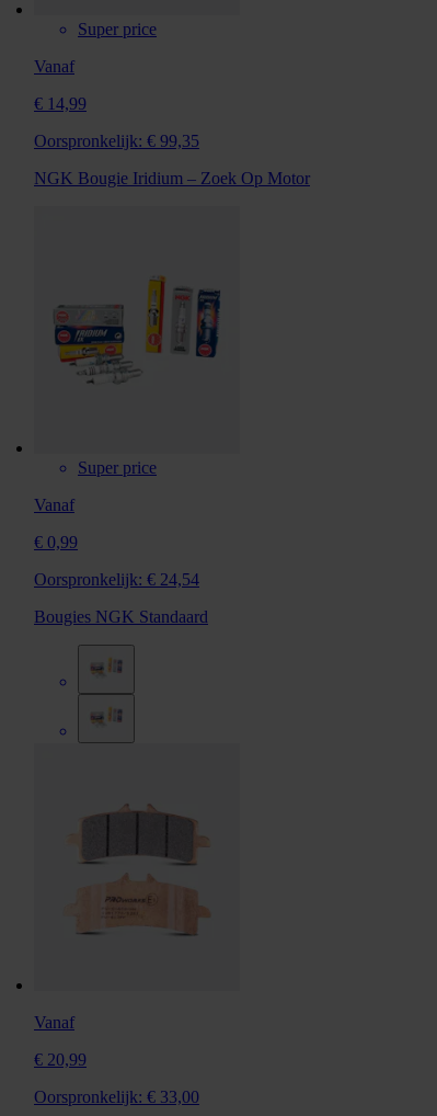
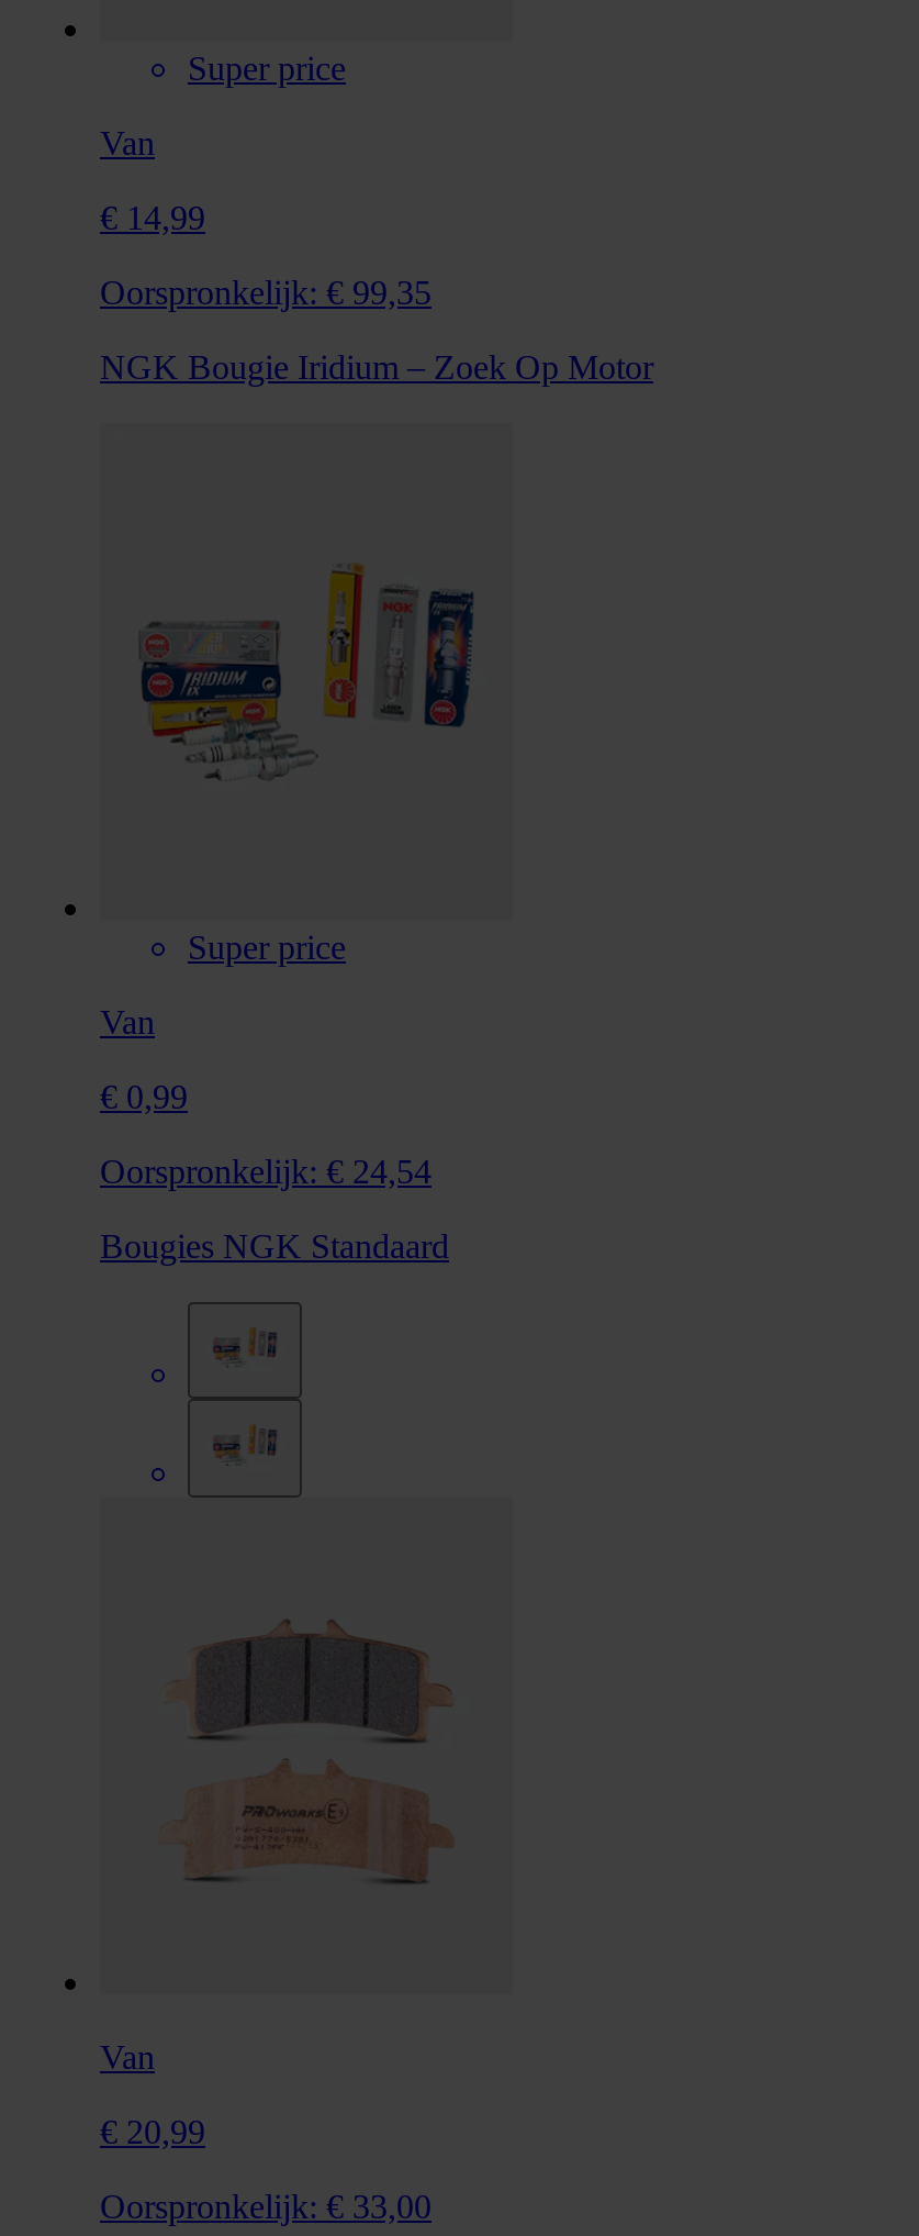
- Vanaf
+ Van

- Vanaf
+ Van

- Vanaf
+ Van
